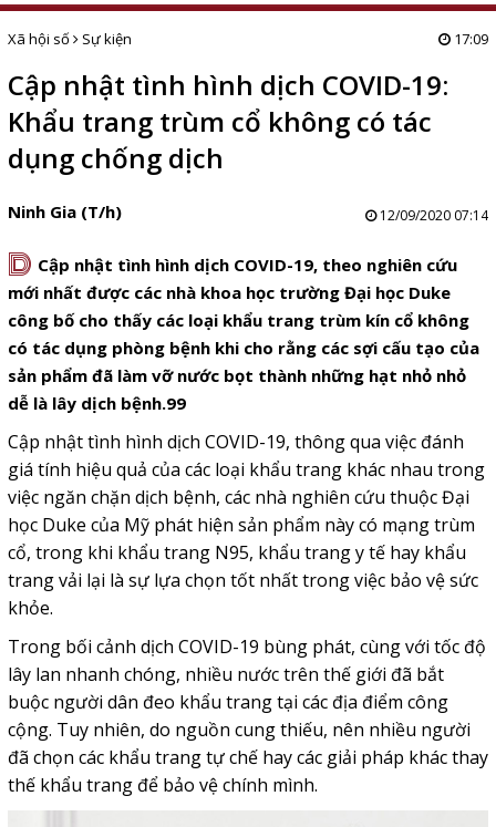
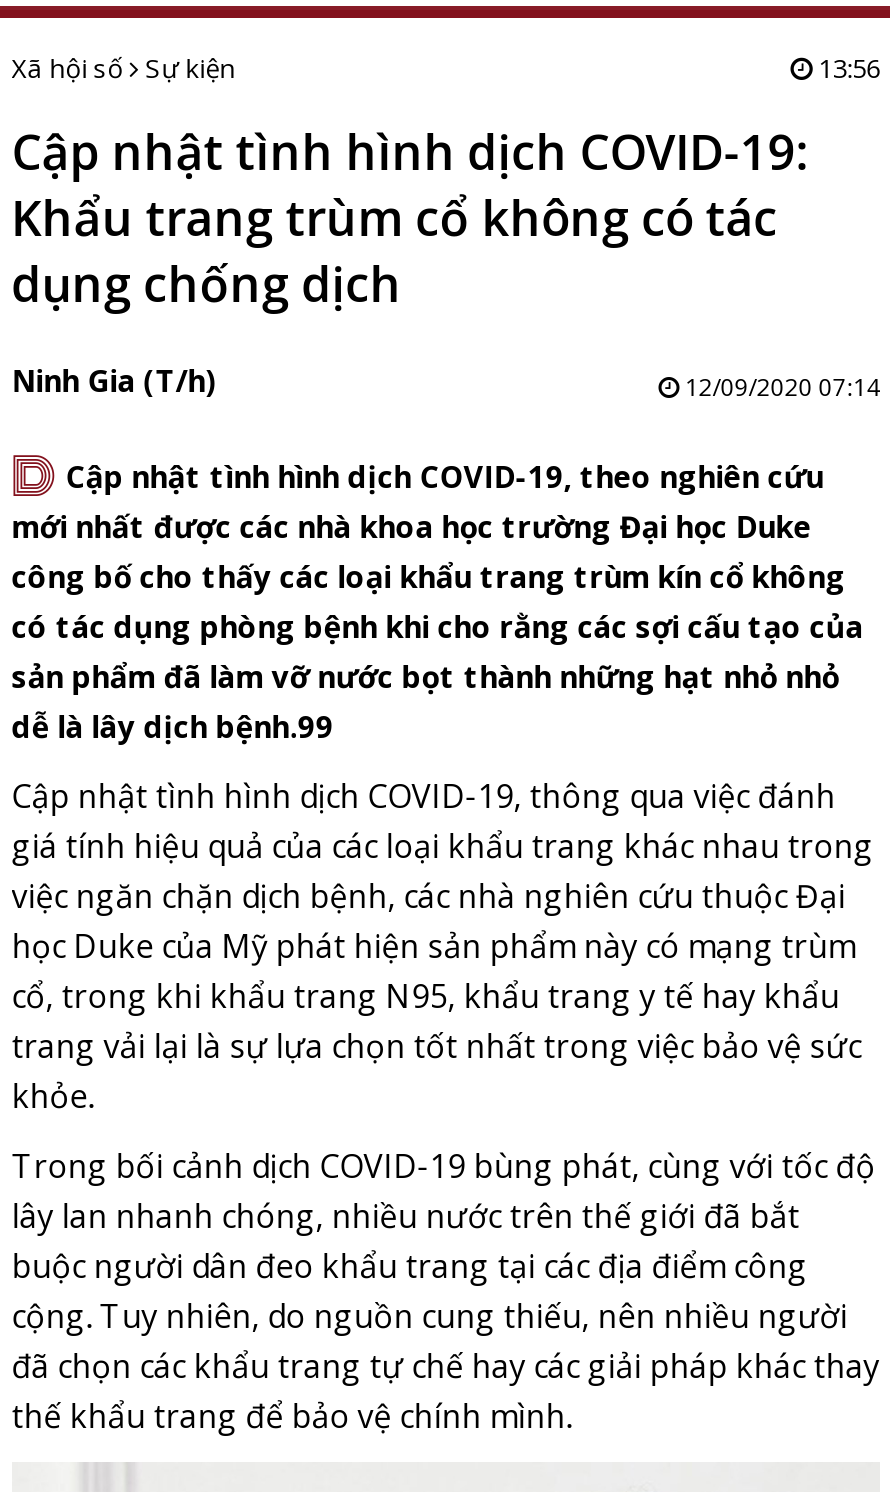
- 17:09
+ 13:56
